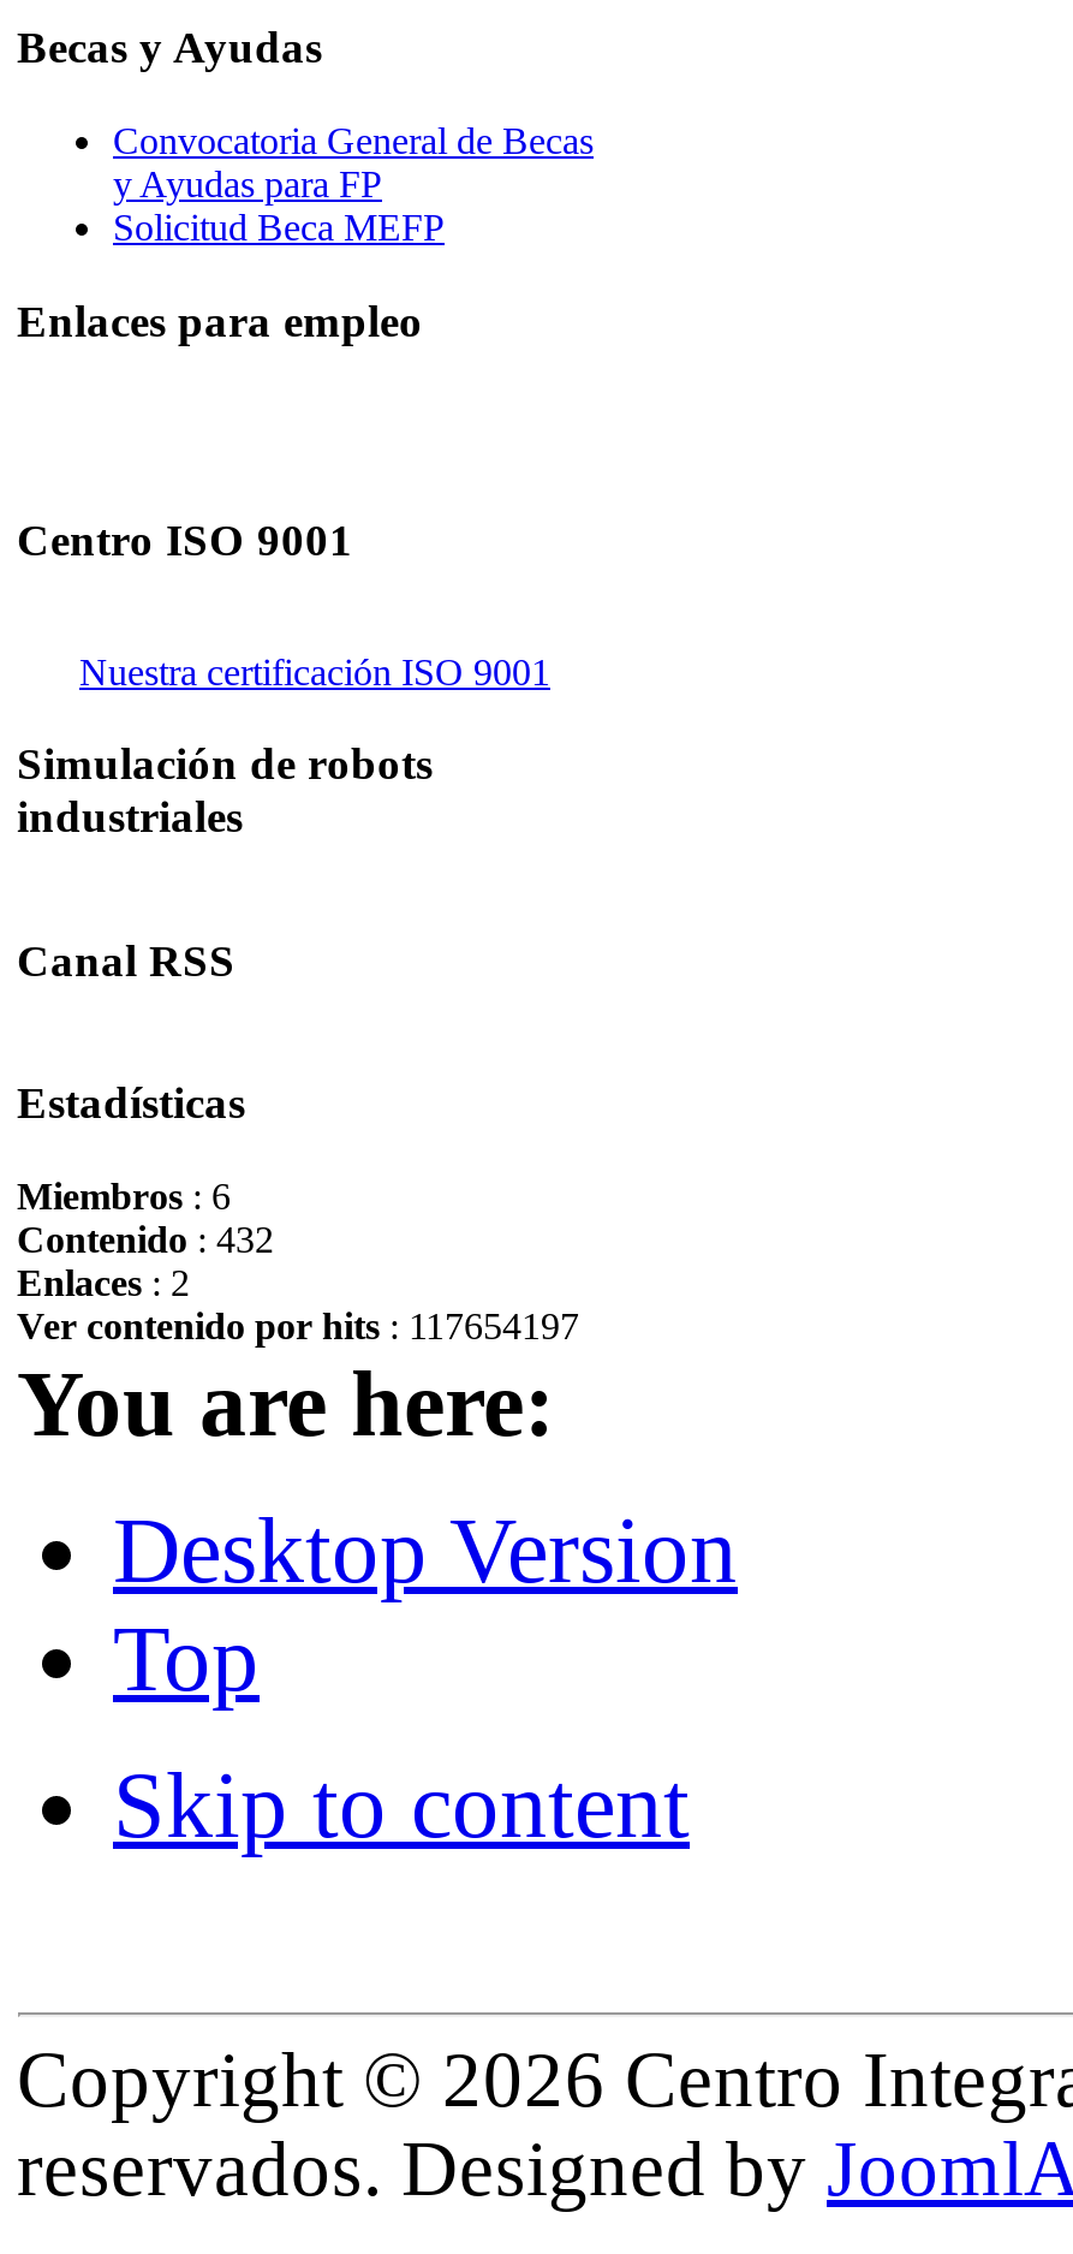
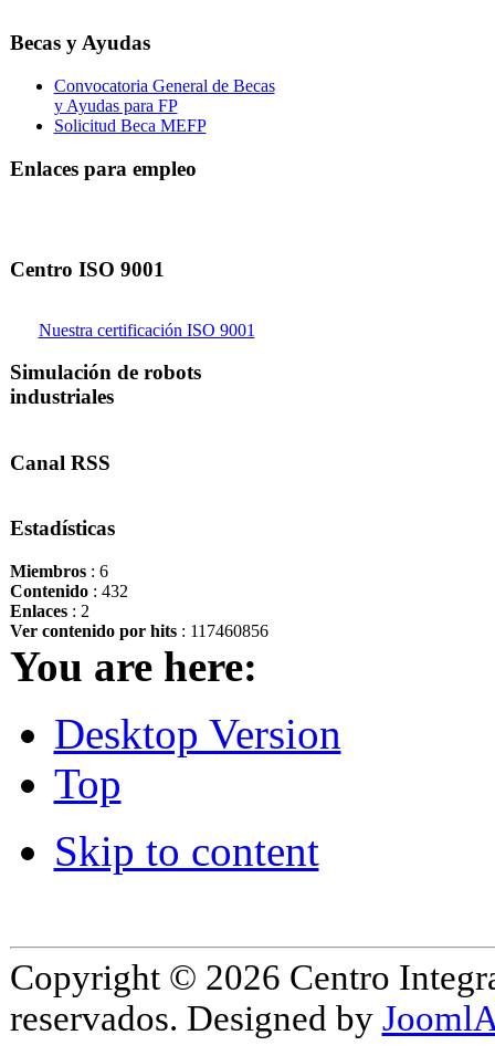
- Ver contenido por hits: 117654197
+ Ver contenido por hits: 117460856
